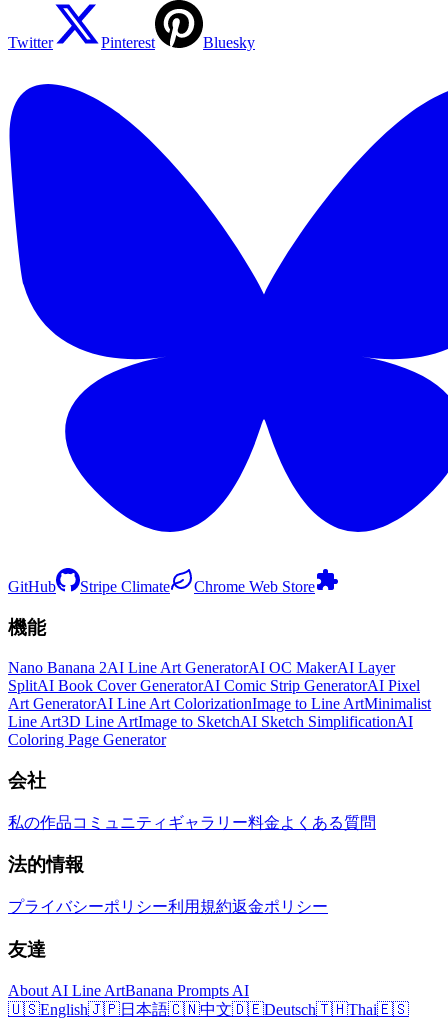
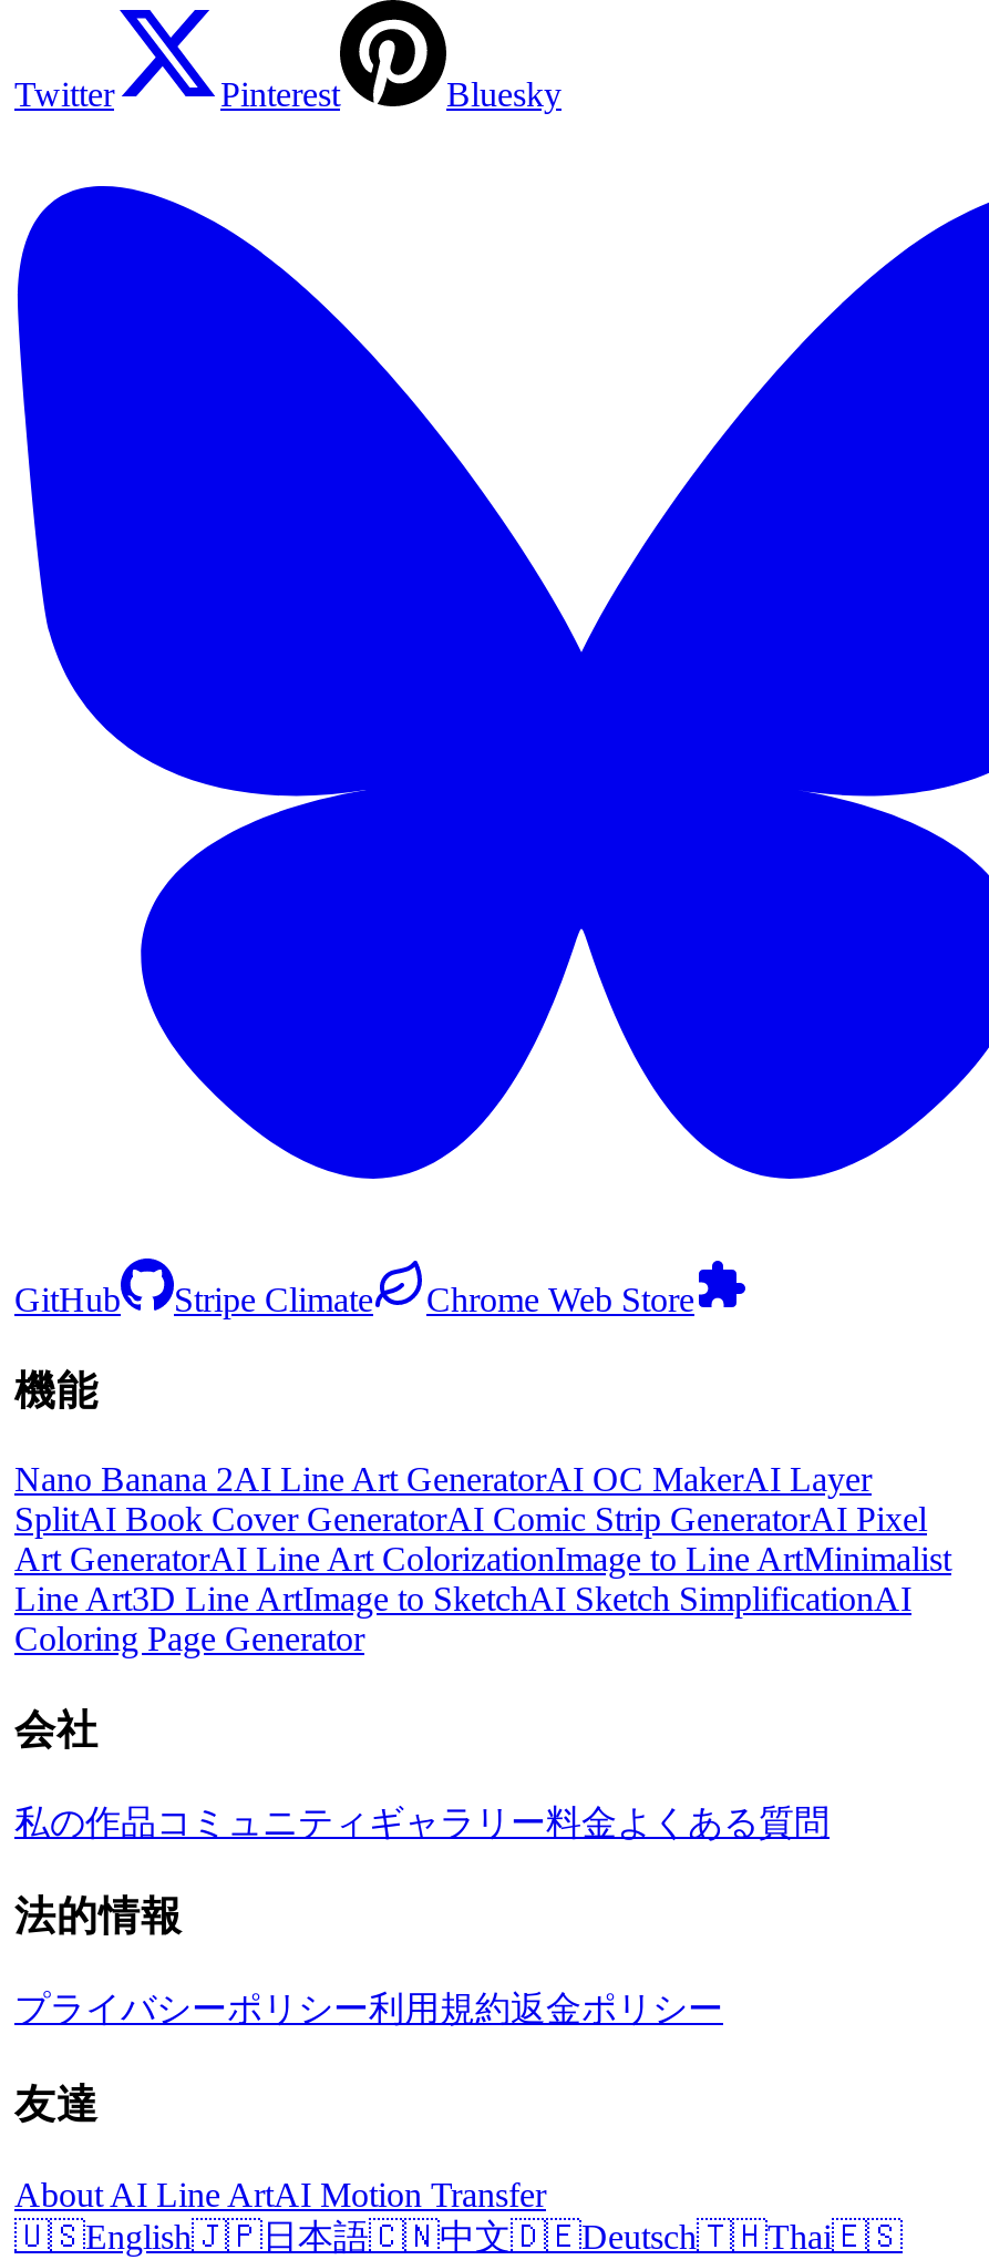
- About AI Line ArtBanana Prompts AI
+ About AI Line ArtAI Motion Transfer
